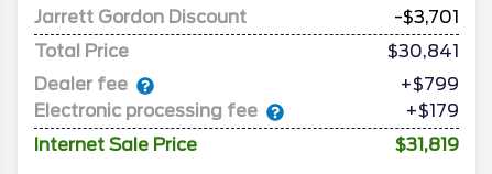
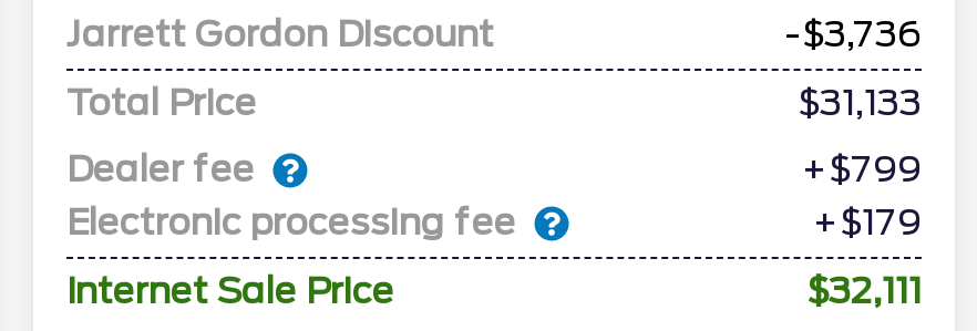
- -$3,701
+ -$3,736

- $30,841
+ $31,133

- $31,819
+ $32,111
